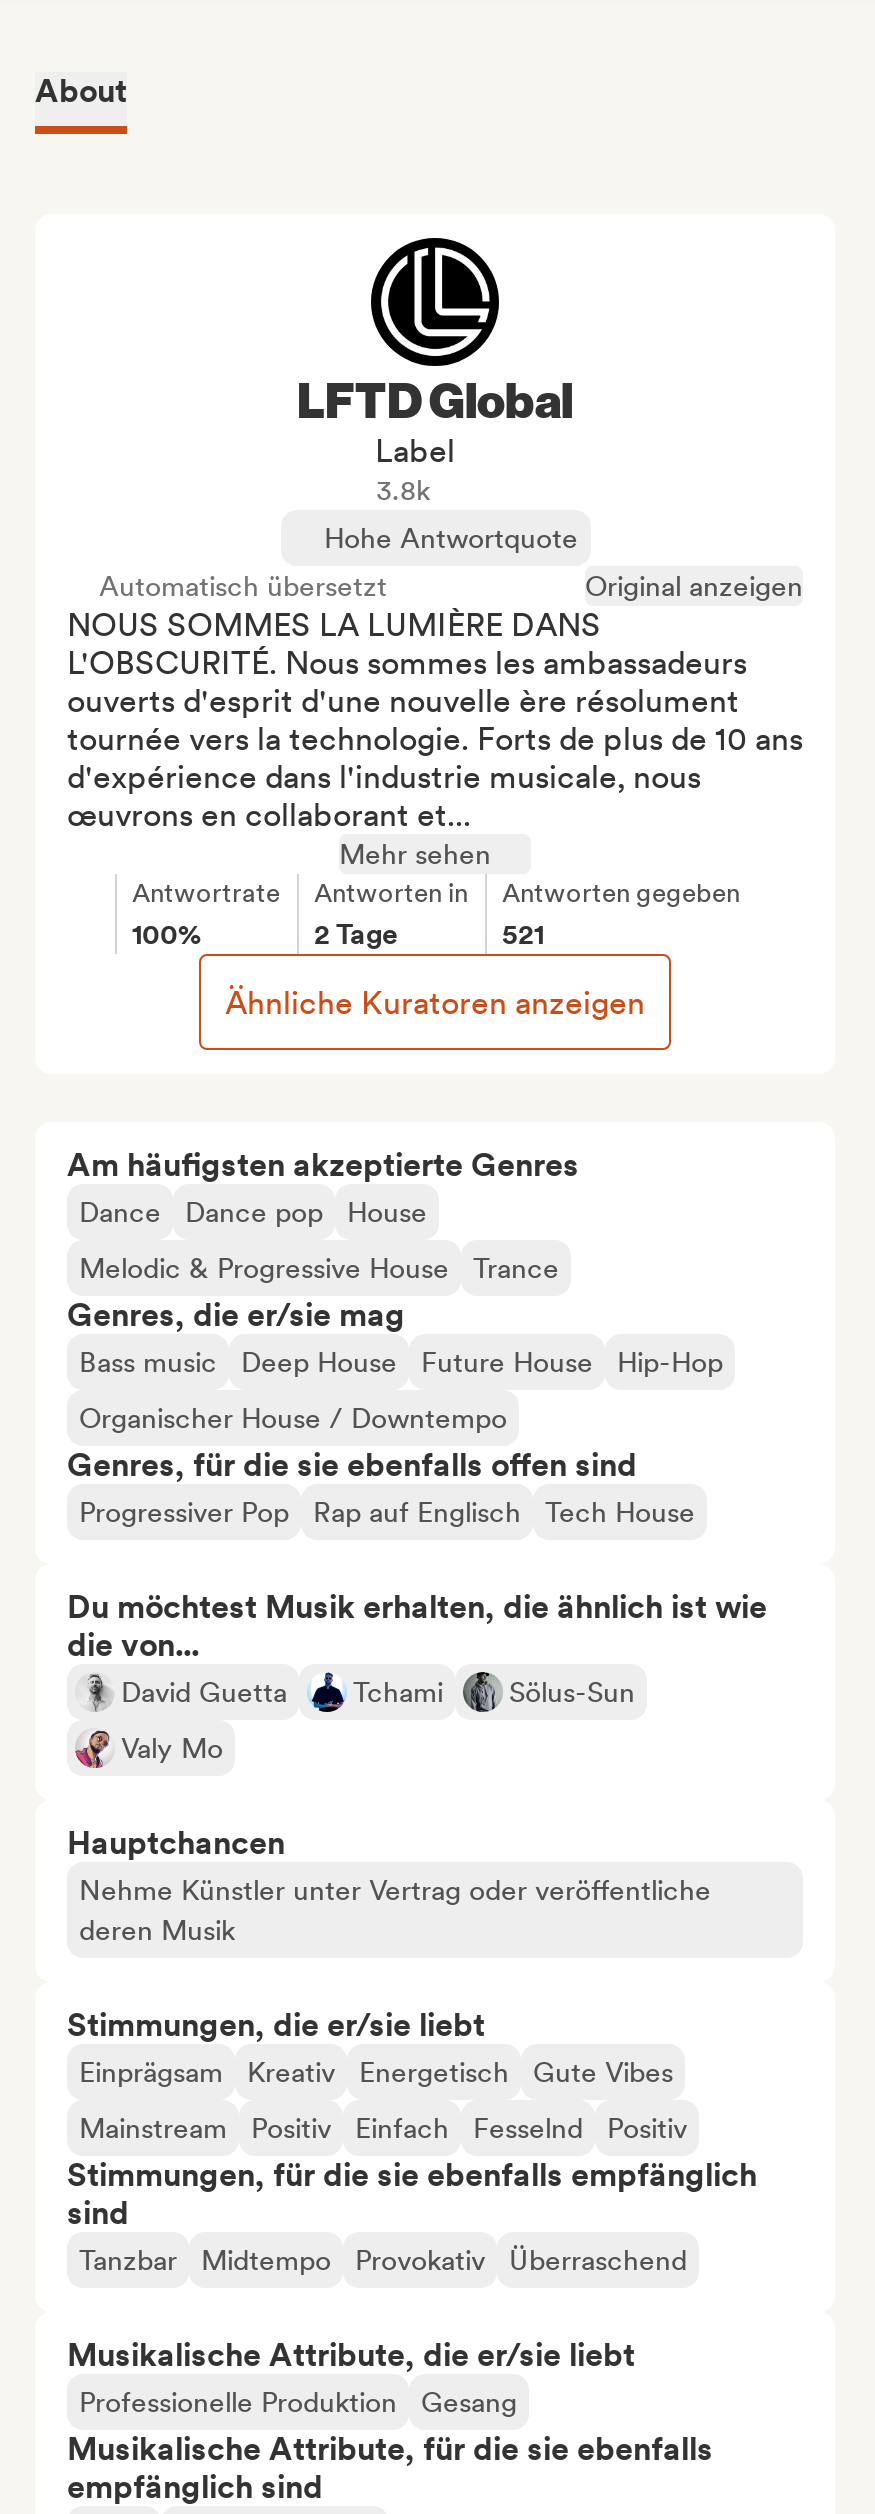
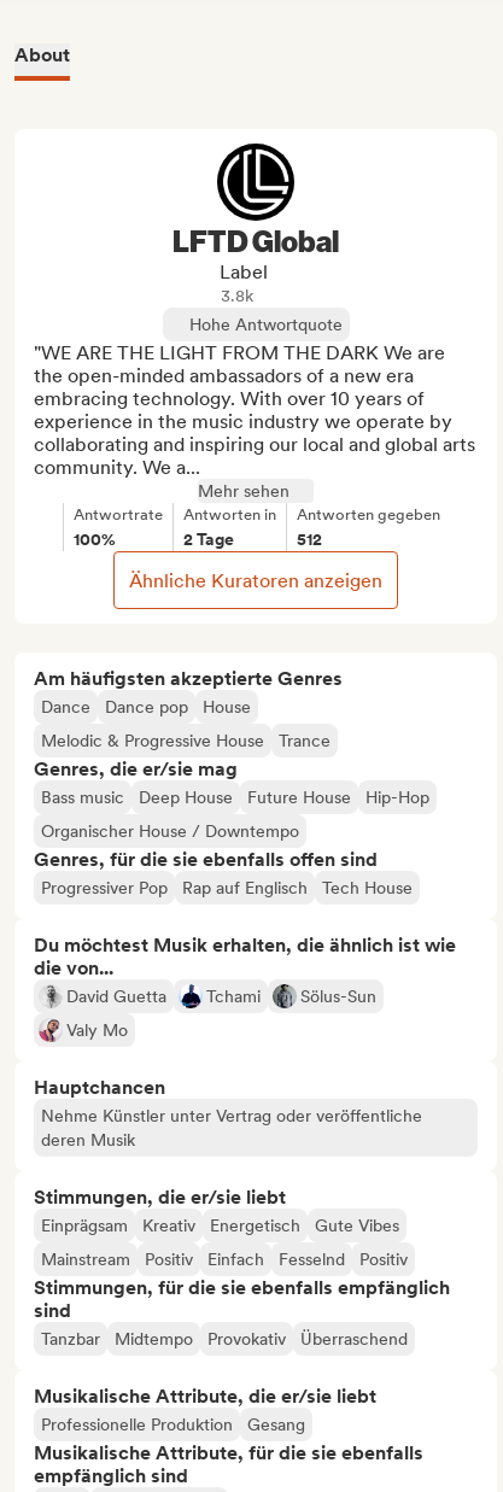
- Automatisch übersetzt
- Original anzeigen
- NOUS SOMMES LA LUMIÈRE DANS
- L'OBSCURITÉ. Nous sommes les ambassadeurs
- ouverts d'esprit d'une nouvelle ère résolument
- tournée vers la technologie. Forts de plus de 10 ans
- d'expérience dans l'industrie musicale, nous
- œuvrons en collaborant et...
+ "WE ARE THE LIGHT FROM THE DARK We are
+ the open-minded ambassadors of a new era
+ embracing technology. With over 10 years of
+ experience in the music industry we operate by
+ collaborating and inspiring our local and global arts
+ community. We a...

- 521
+ 512
